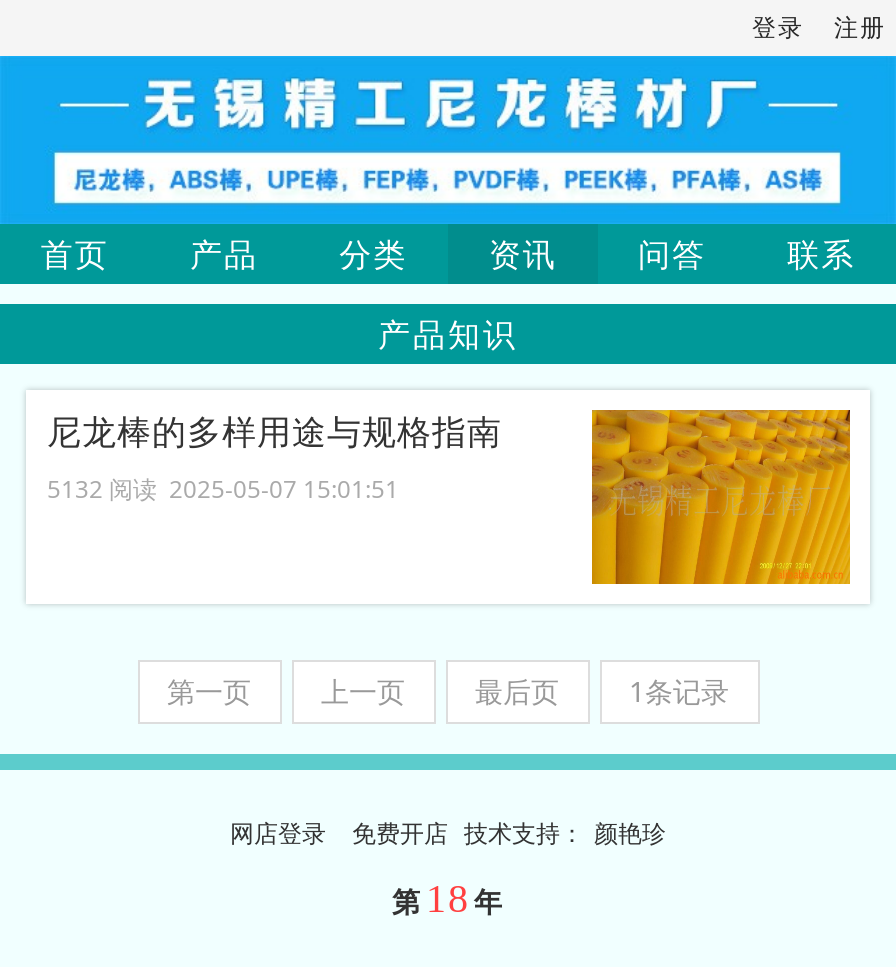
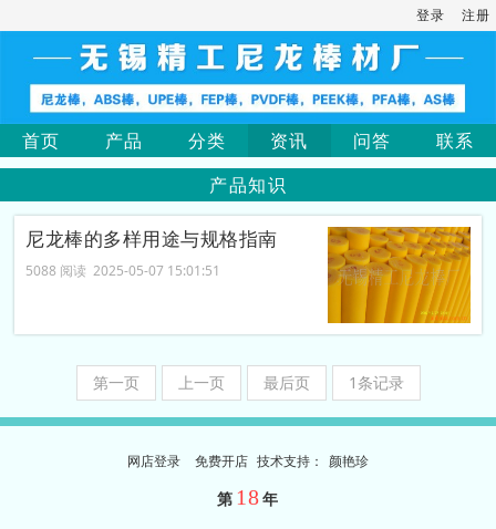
- 5132 阅读 2025-05-07 15:01:51
+ 5088 阅读 2025-05-07 15:01:51
